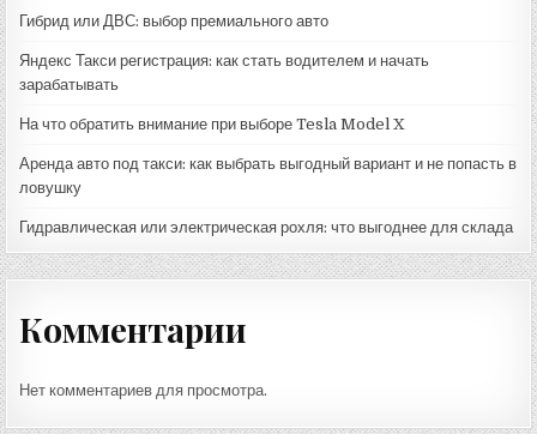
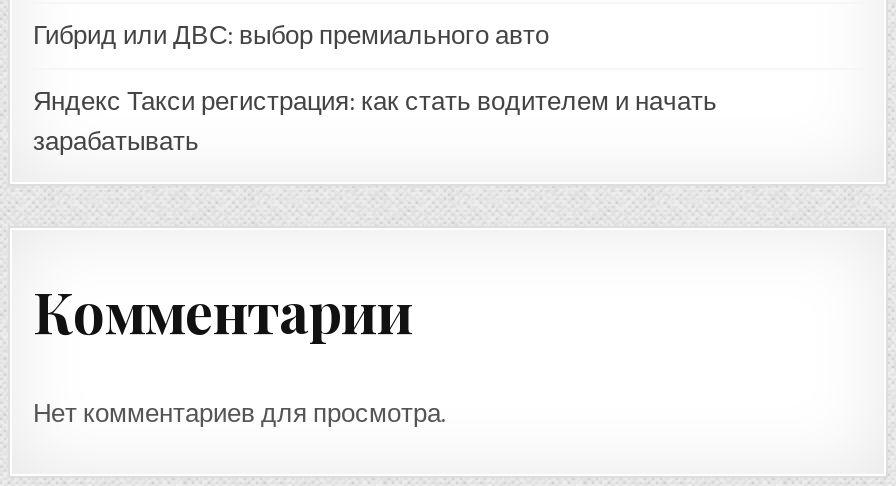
- На что обратить внимание при выборе Tesla Model X
- Аренда авто под такси: как выбрать выгодный вариант и не попасть в
- ловушку
- Гидравлическая или электрическая рохля: что выгоднее для склада
